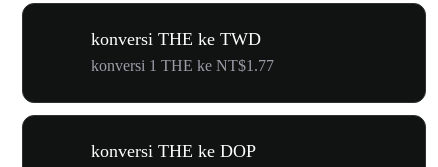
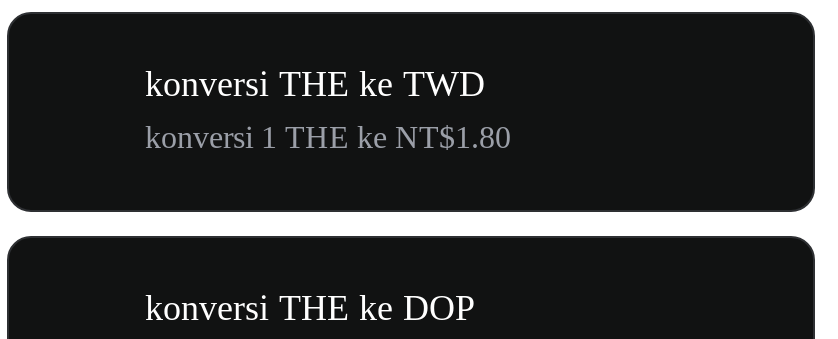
- konversi 1 THE ke NT$1.77
+ konversi 1 THE ke NT$1.80
